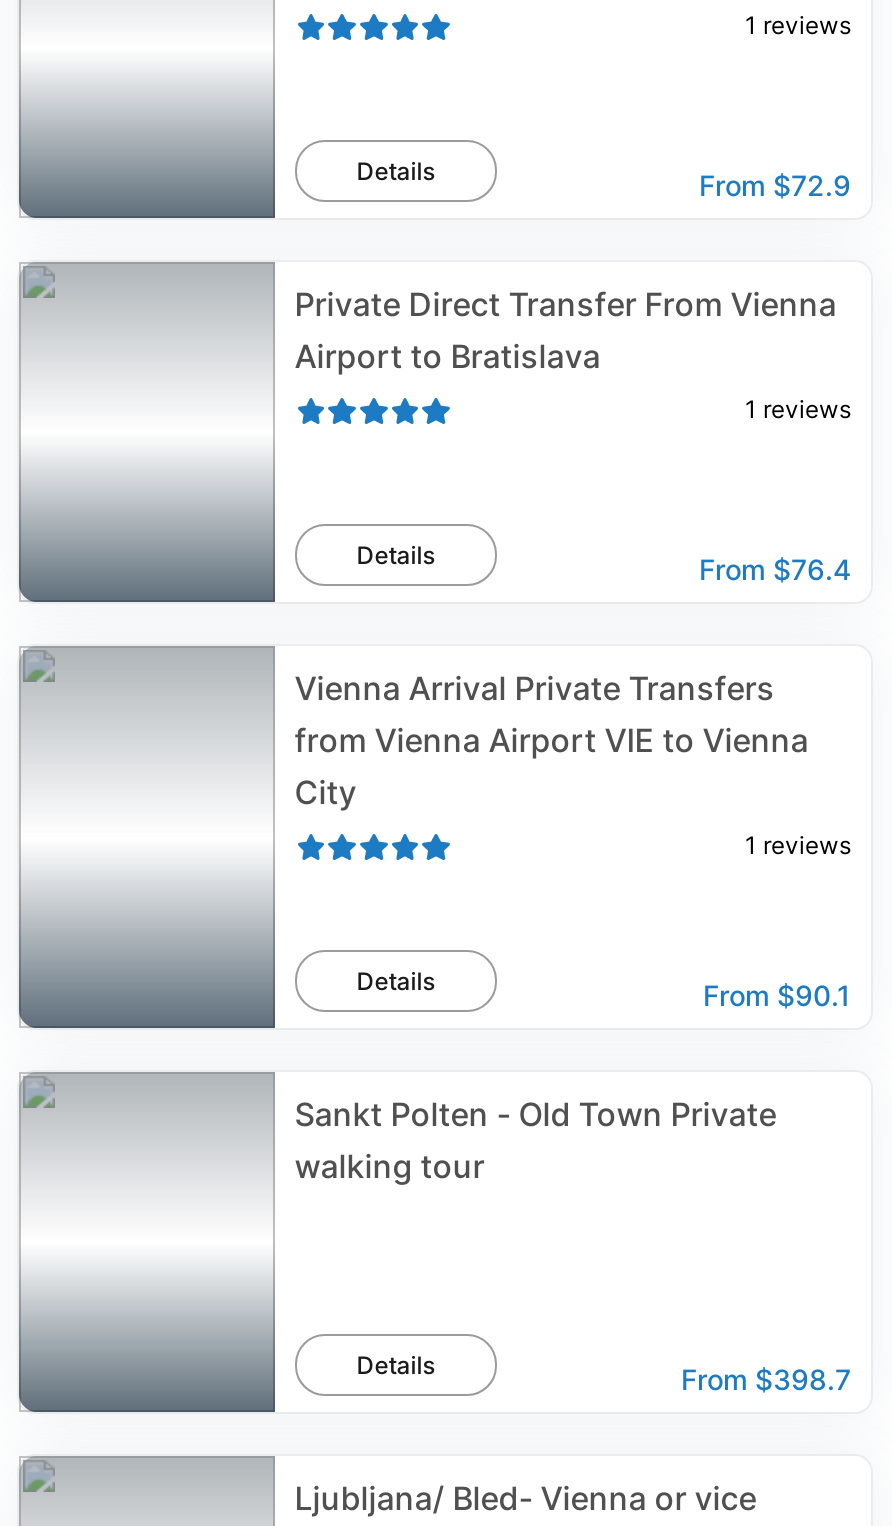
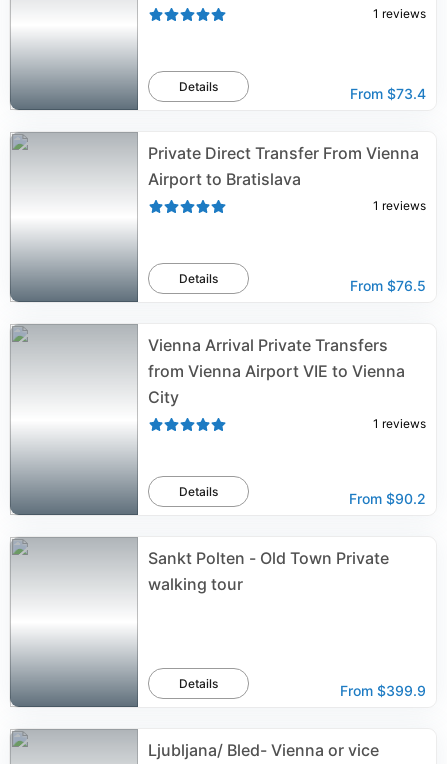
- From $72.9
+ From $73.4

- From $76.4
+ From $76.5

- From $90.1
+ From $90.2

- From $398.7
+ From $399.9
